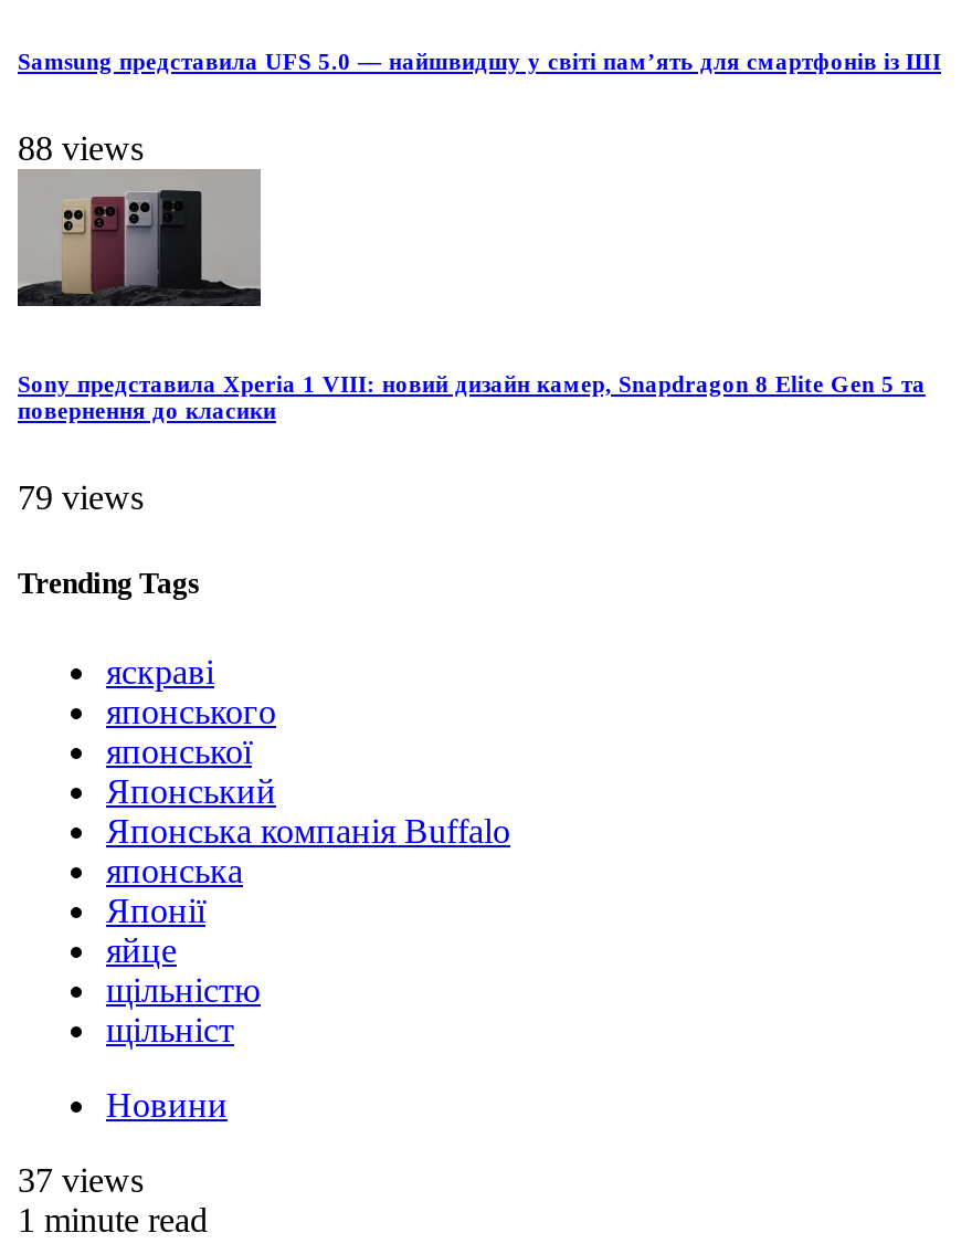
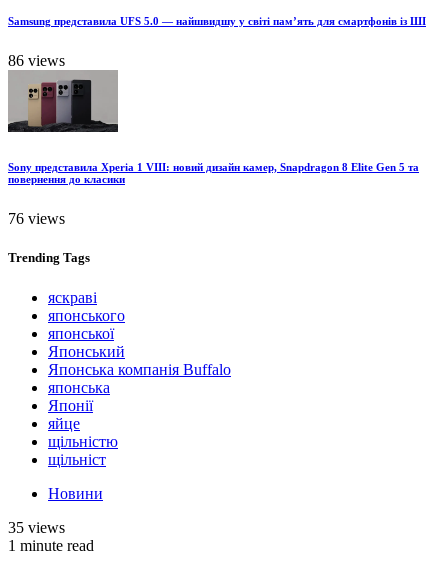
- 88 views
+ 86 views

- 79 views
+ 76 views

- 37 views
+ 35 views
